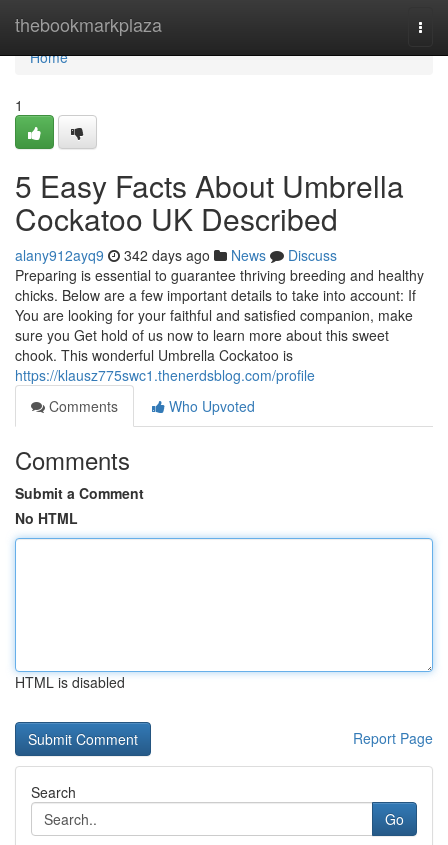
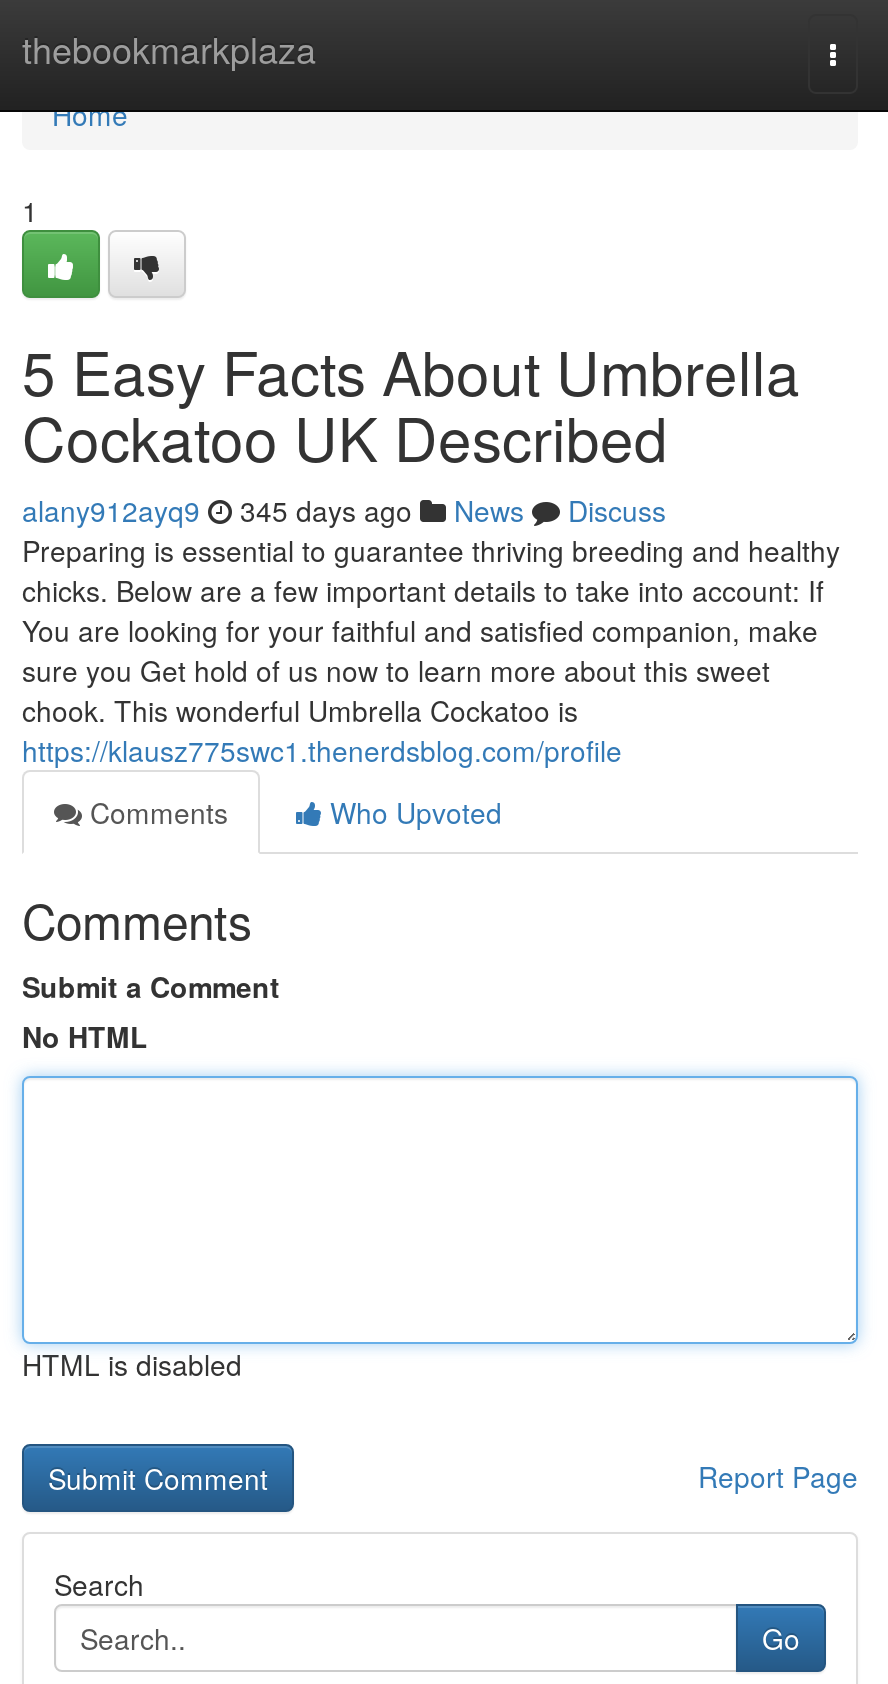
- alany912ayq9 342 days ago News Discuss
+ alany912ayq9 345 days ago News Discuss
